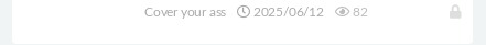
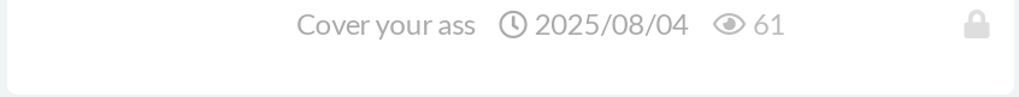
- 2025/06/12
- 82
+ 2025/08/04
+ 61
